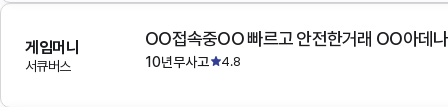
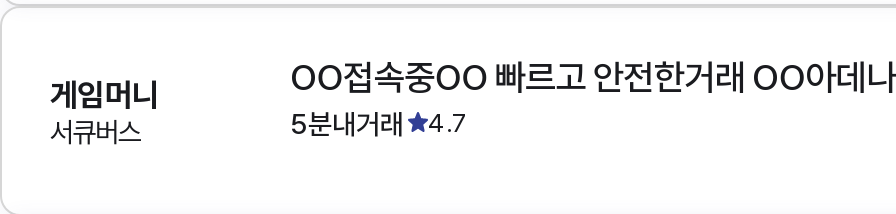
- 10년무사고
- 4.8
+ 5분내거래
+ 4.7
